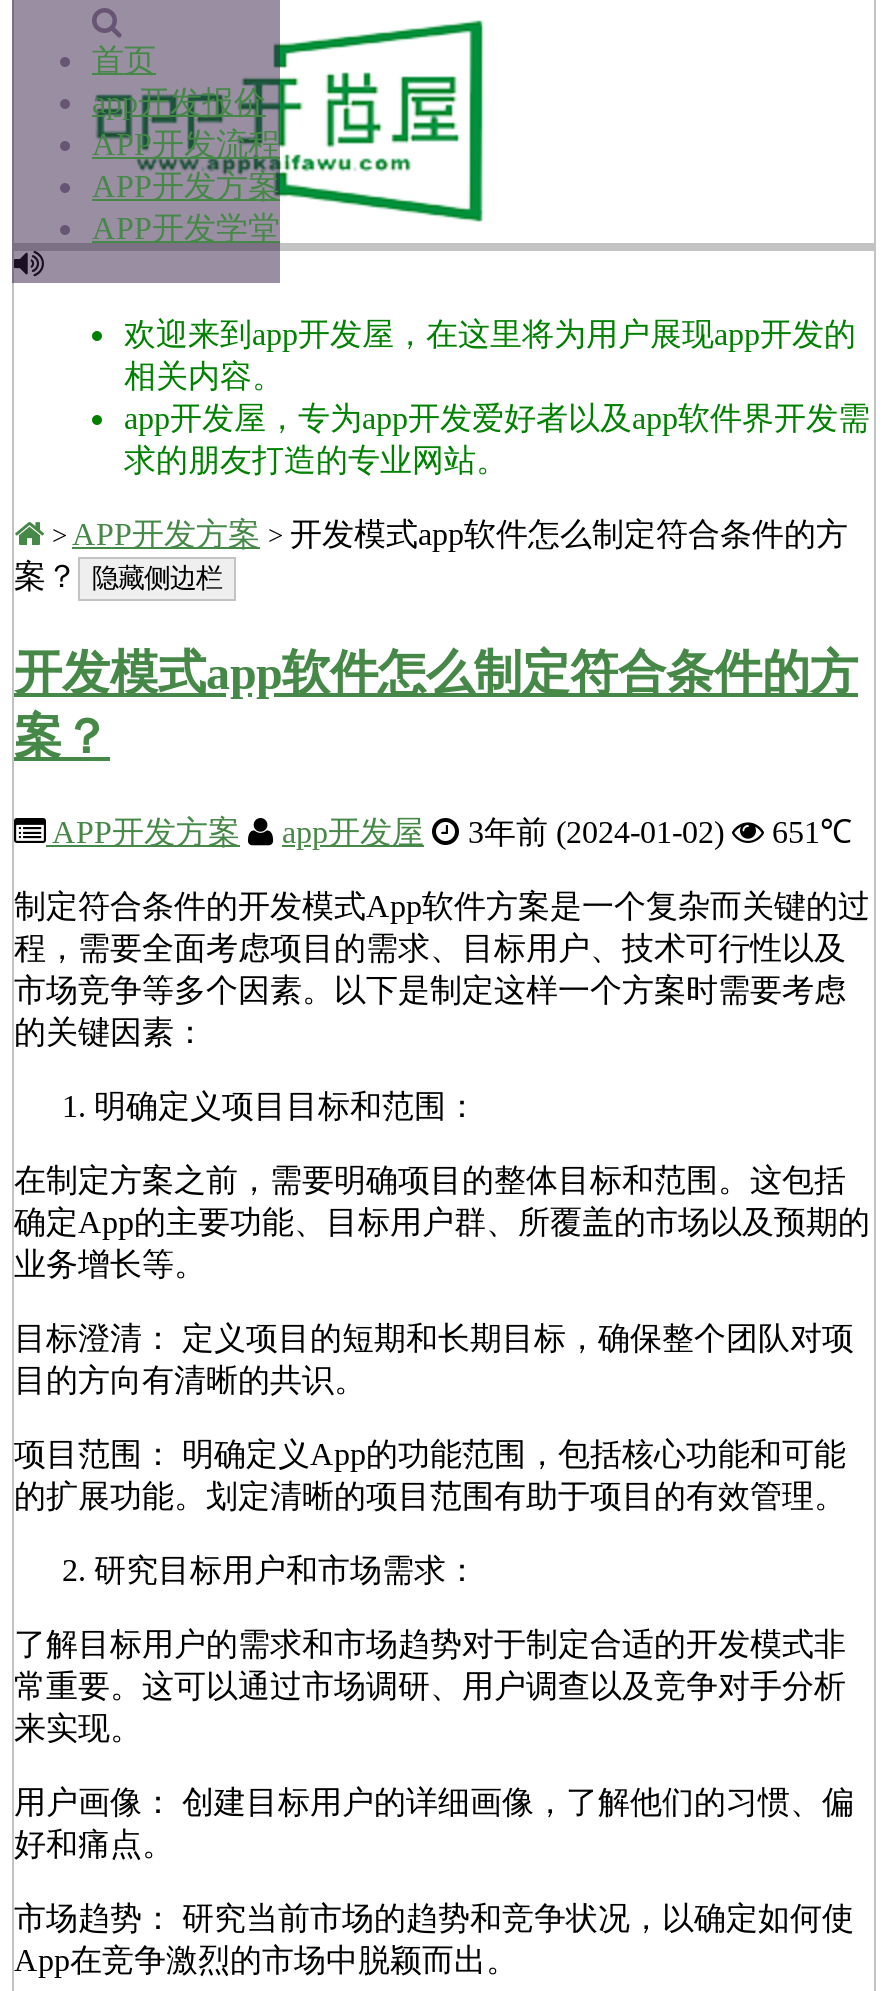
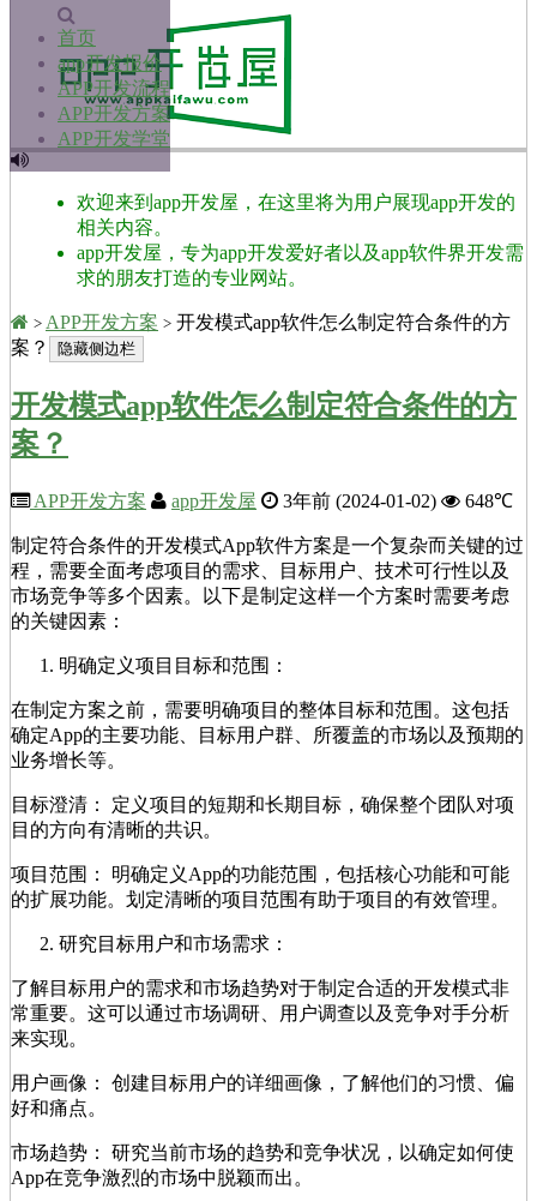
- APP开发方案 app开发屋 3年前 (2024-01-02) 651℃
+ APP开发方案 app开发屋 3年前 (2024-01-02) 648℃
